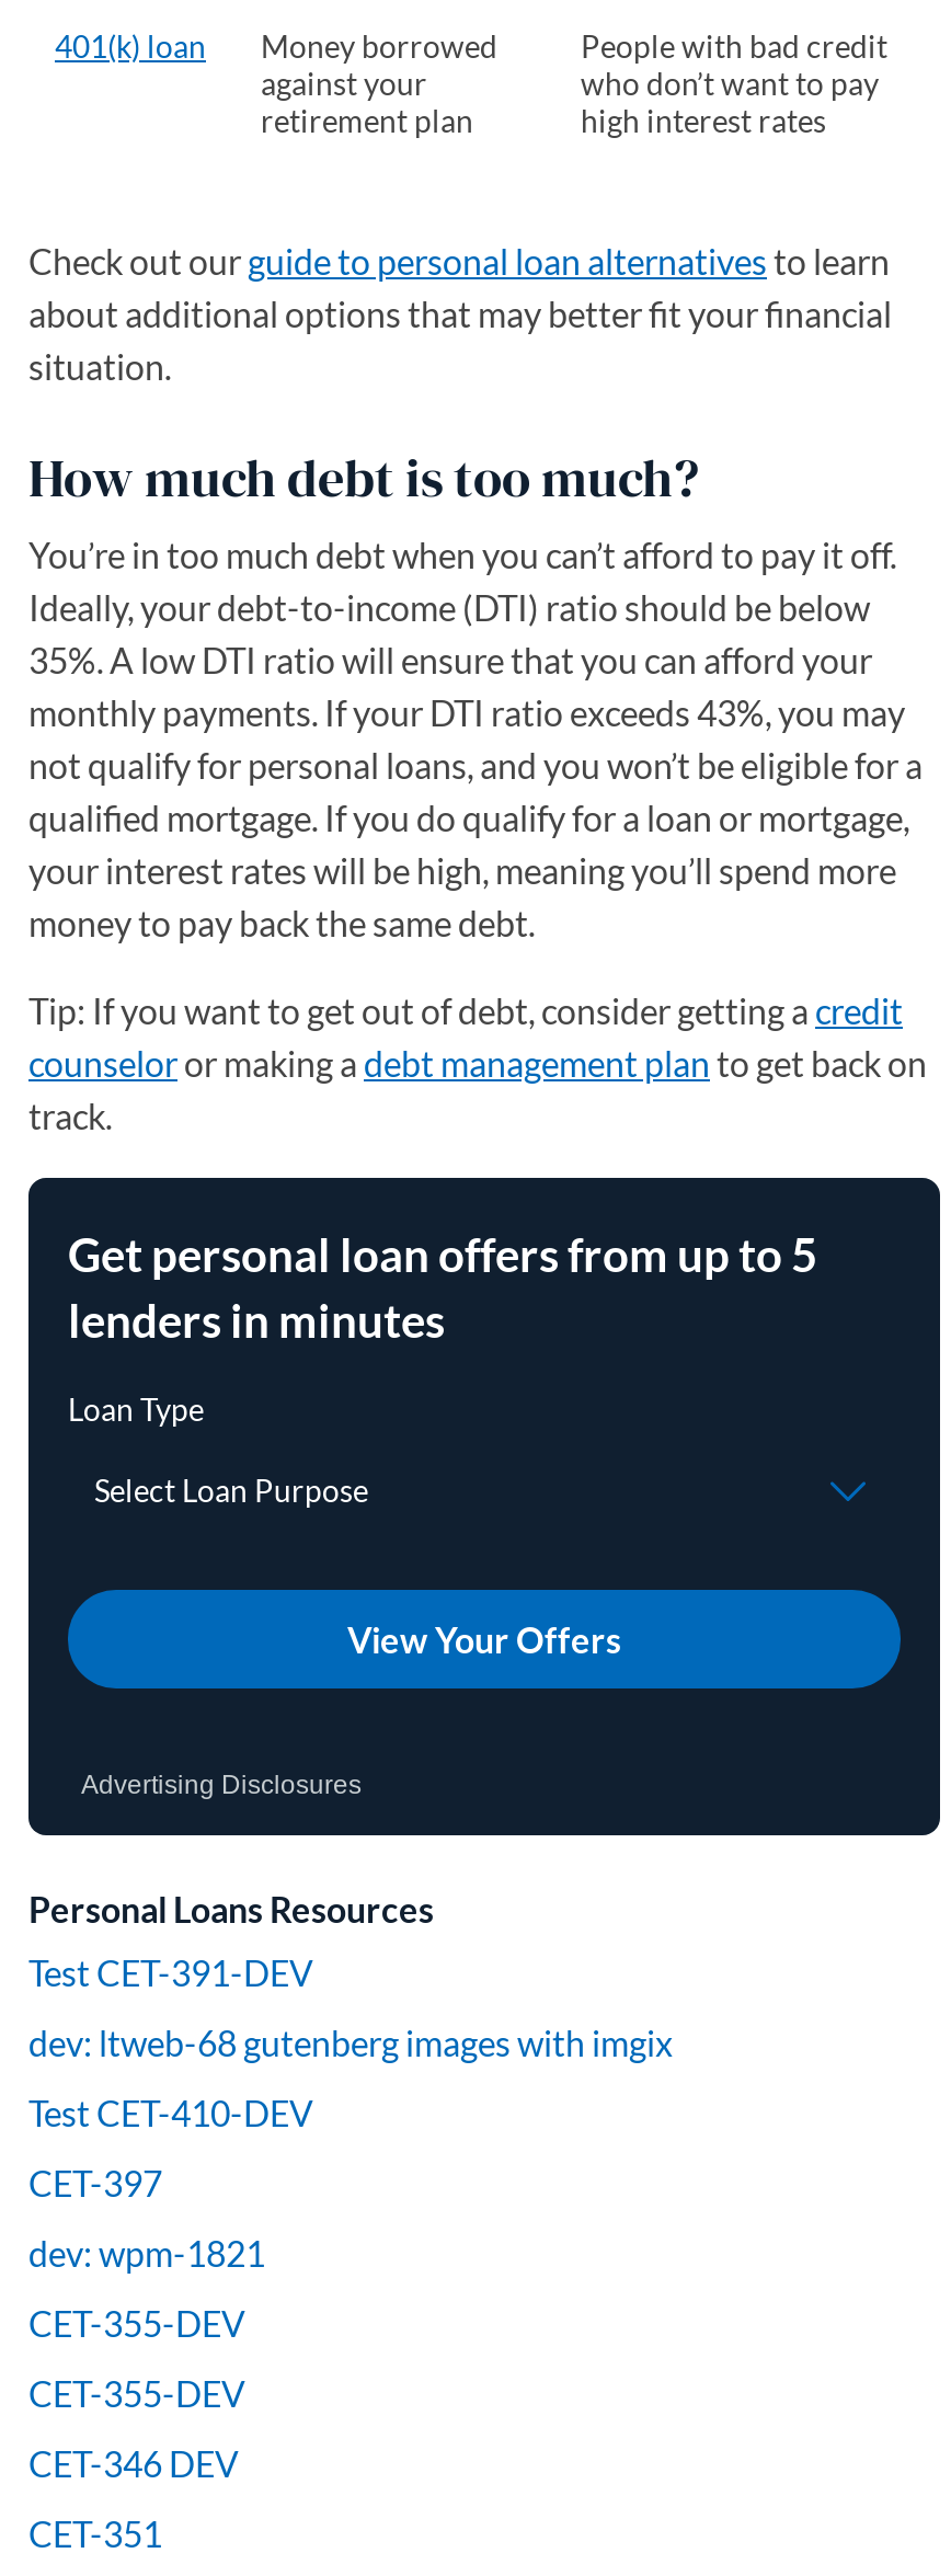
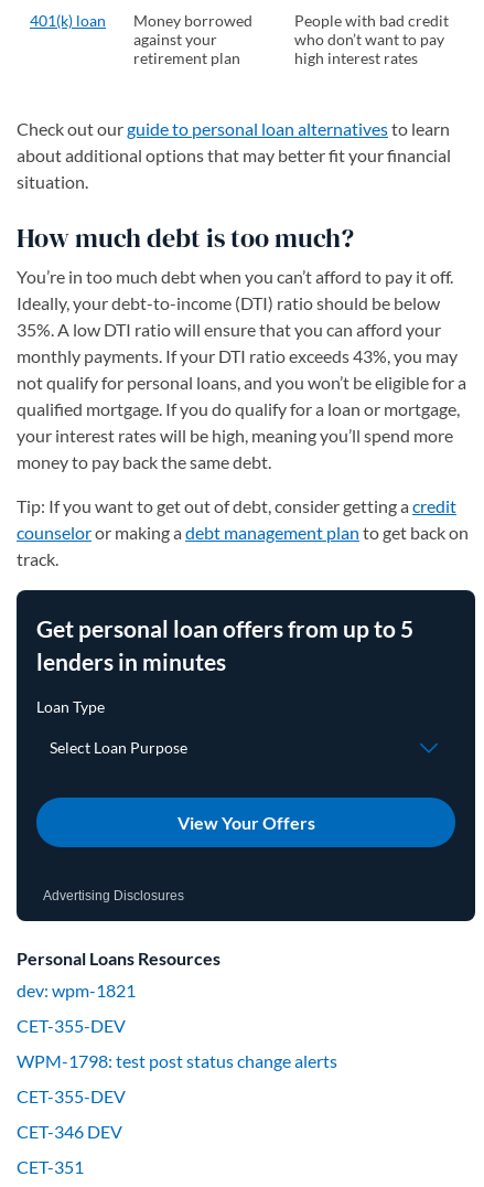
- Test CET-391-DEV
- dev: ltweb-68 gutenberg images with imgix
- Test CET-410-DEV
- CET-397

moved up: dev: wpm-1821 | CET-355-DEV

+ WPM-1798: test post status change alerts
